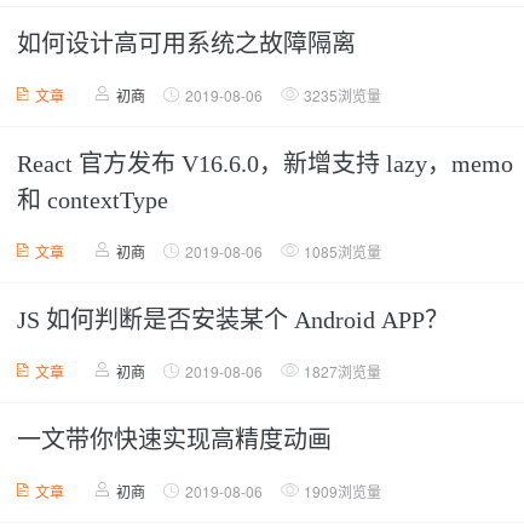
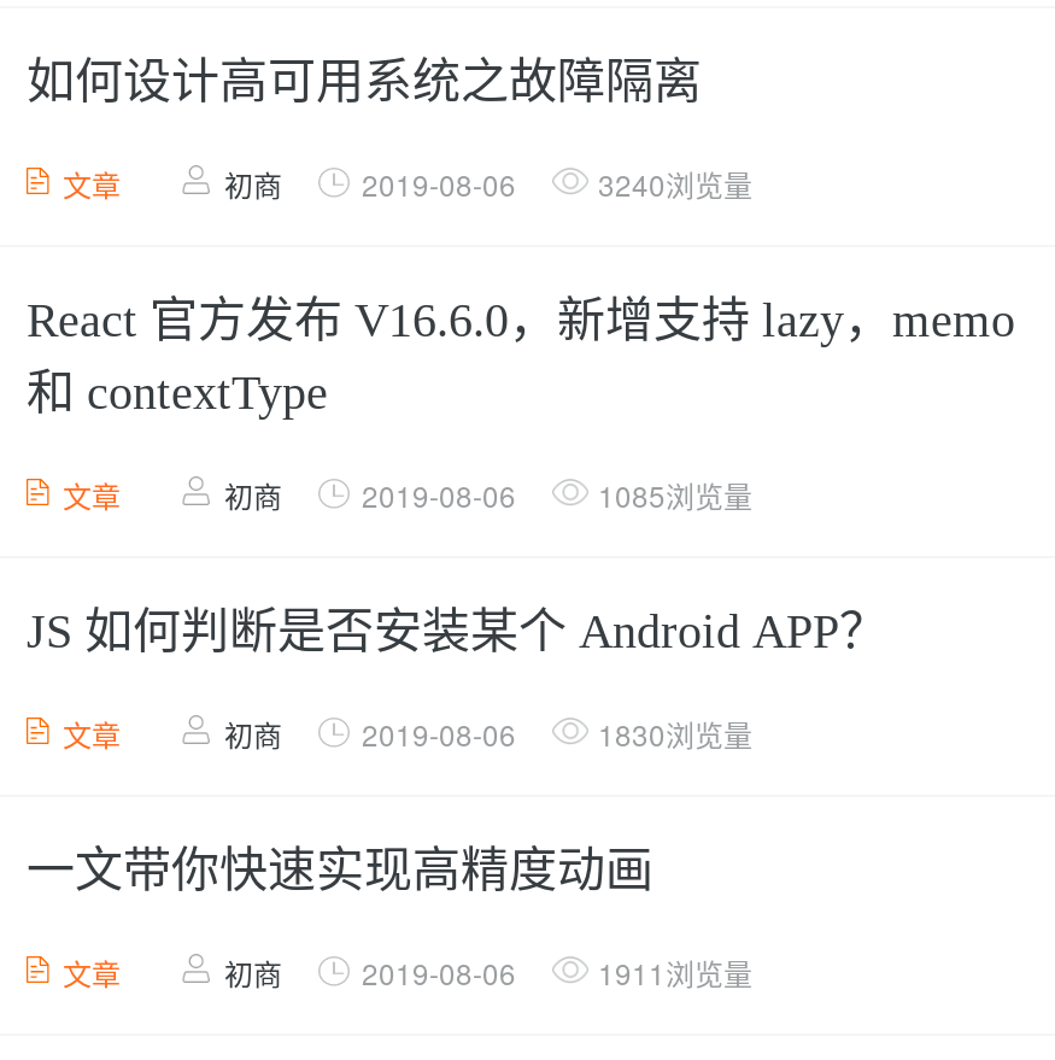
- 初商 2019-08-06 3235浏览量
+ 初商 2019-08-06 3240浏览量

- 初商 2019-08-06 1827浏览量
+ 初商 2019-08-06 1830浏览量

- 初商 2019-08-06 1909浏览量
+ 初商 2019-08-06 1911浏览量
